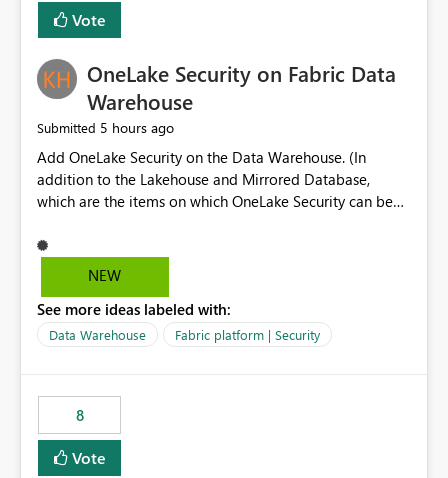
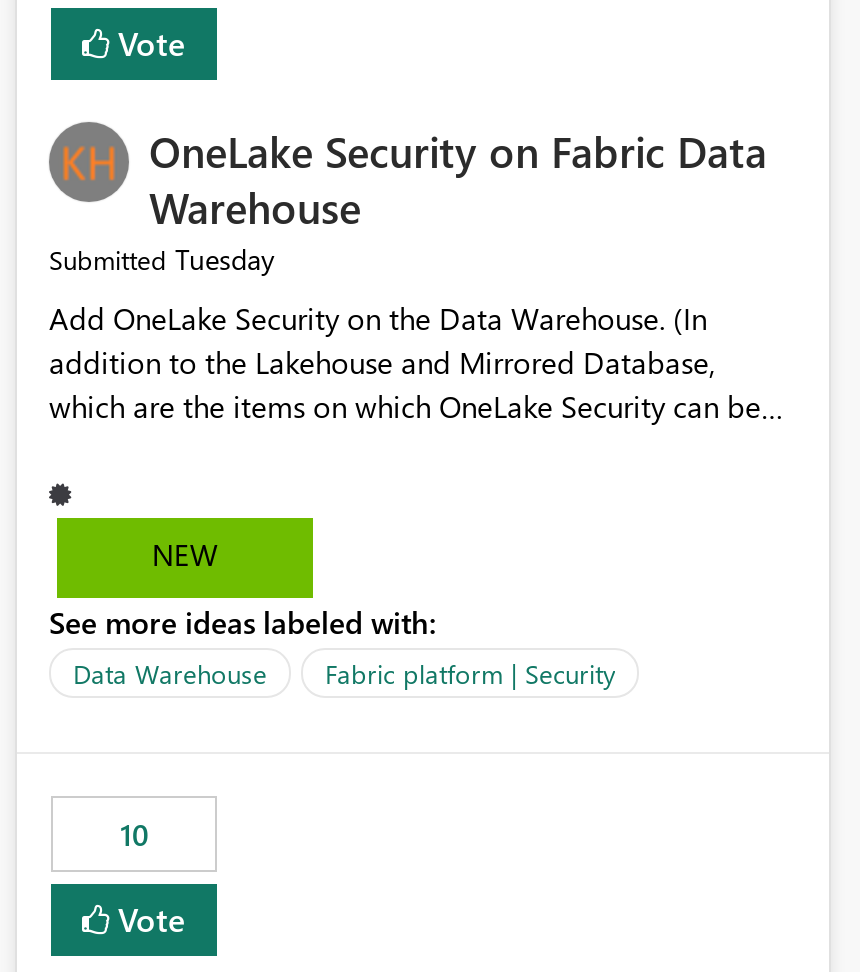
- Submitted 5 hours ago
+ Submitted Tuesday

- 8
+ 10
